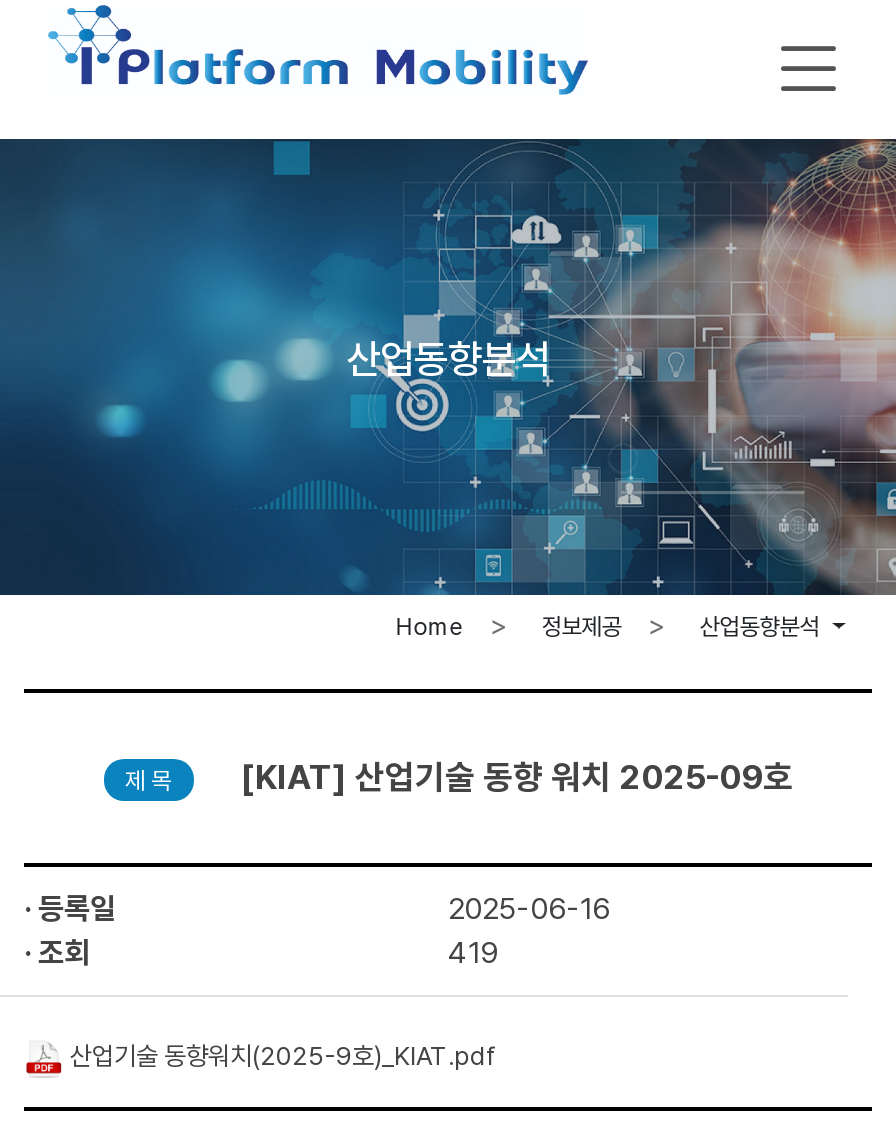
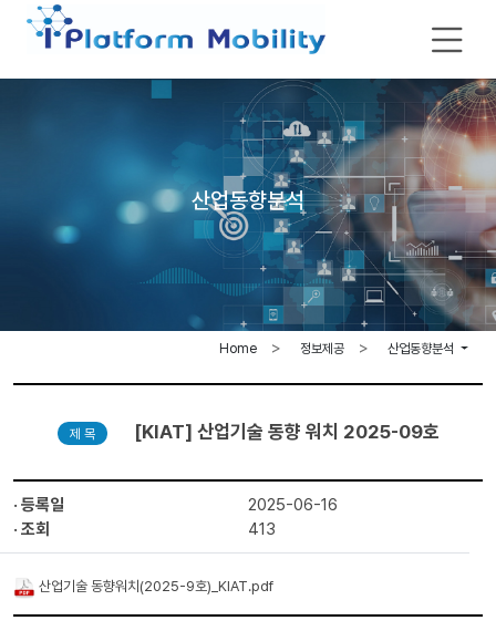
- 419
+ 413
